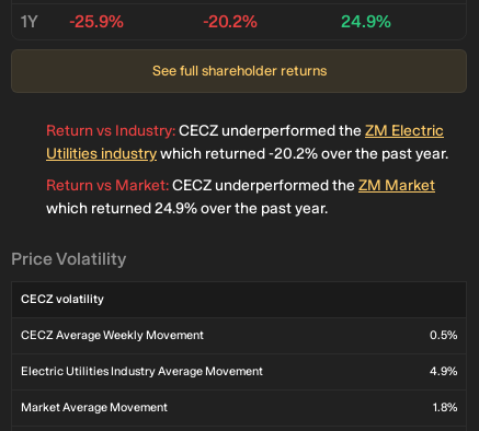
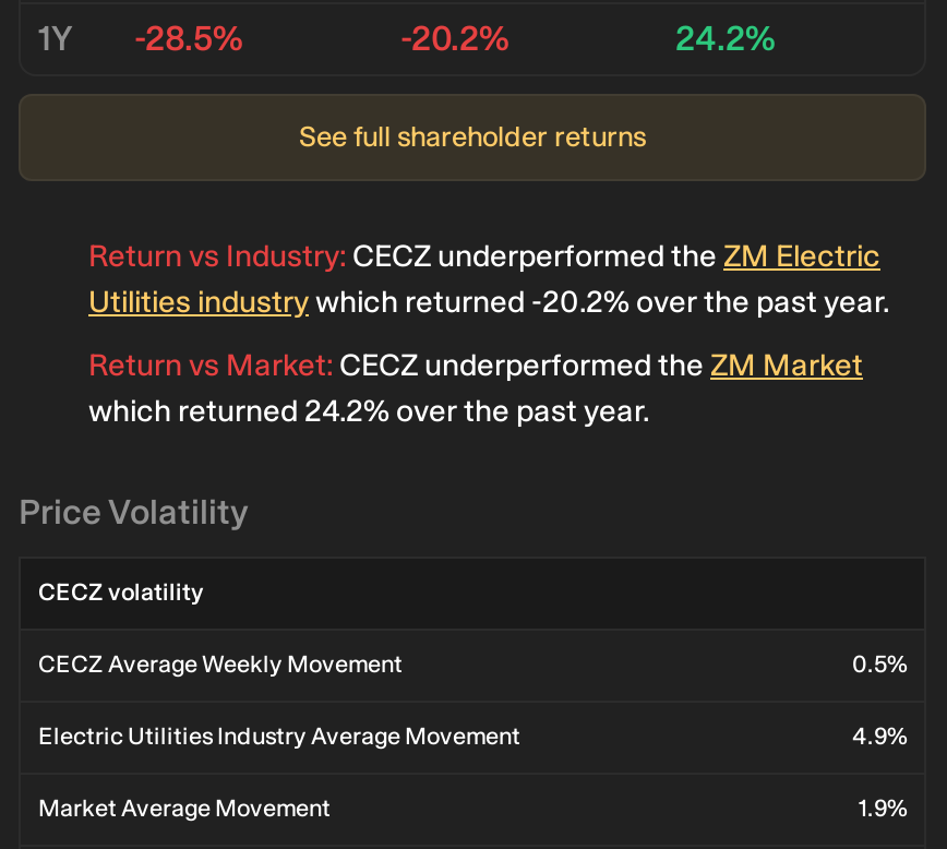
- 1Y -25.9%
+ 1Y -28.5%

- 24.9%
+ 24.2%

- which returned 24.9% over the past year.
+ which returned 24.2% over the past year.

- 1.8%
+ 1.9%
